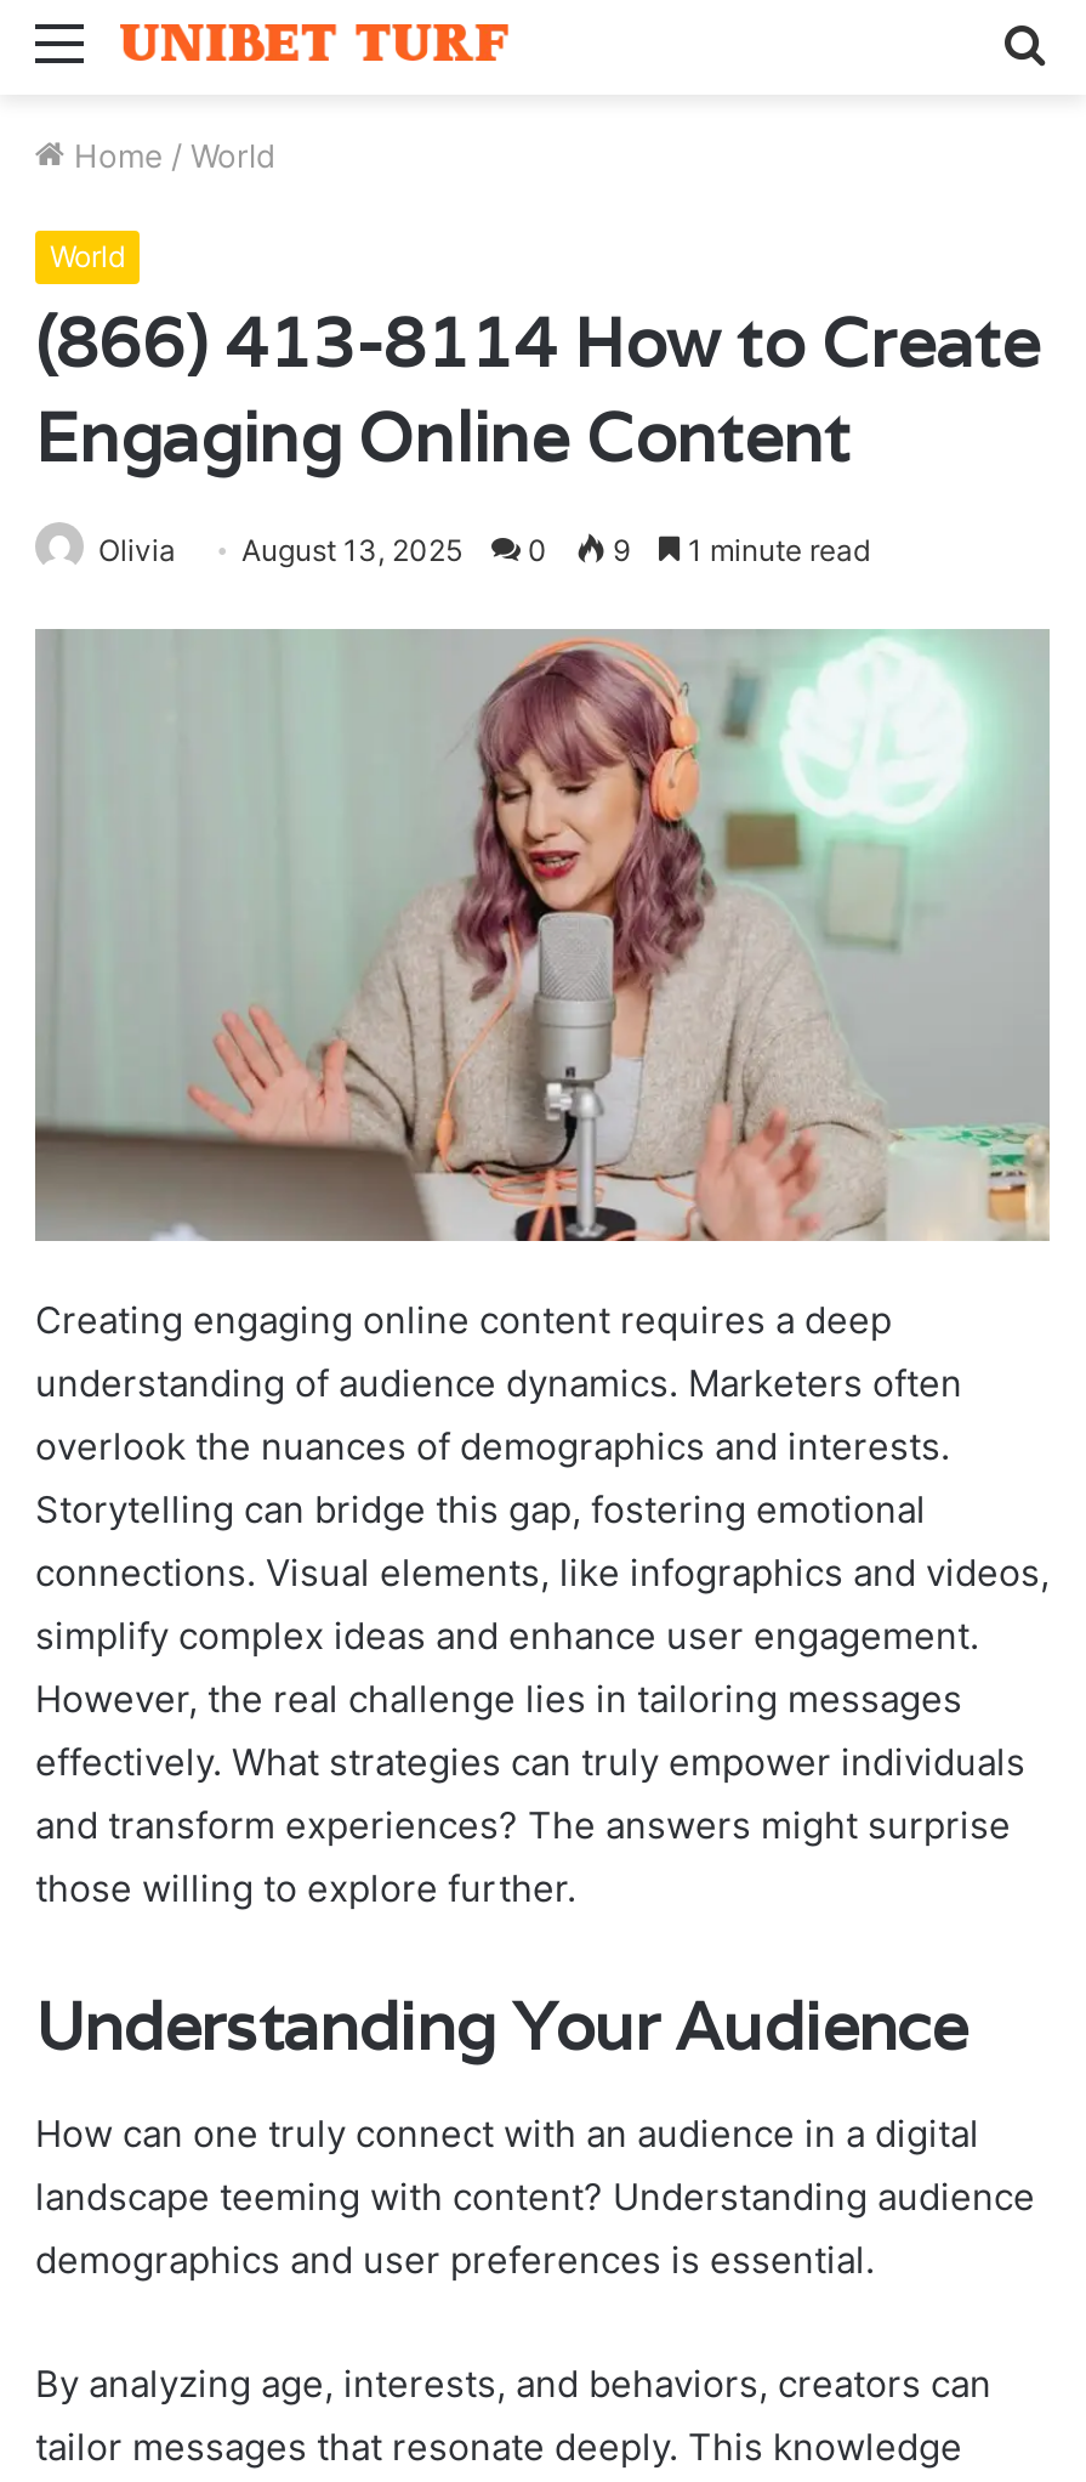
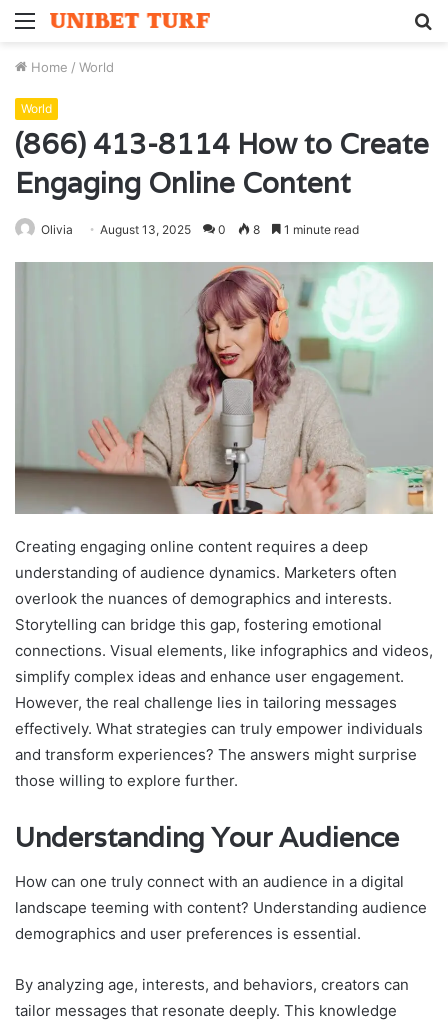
- Olivia August 13, 2025 0 9 1 minute read
+ Olivia August 13, 2025 0 8 1 minute read
